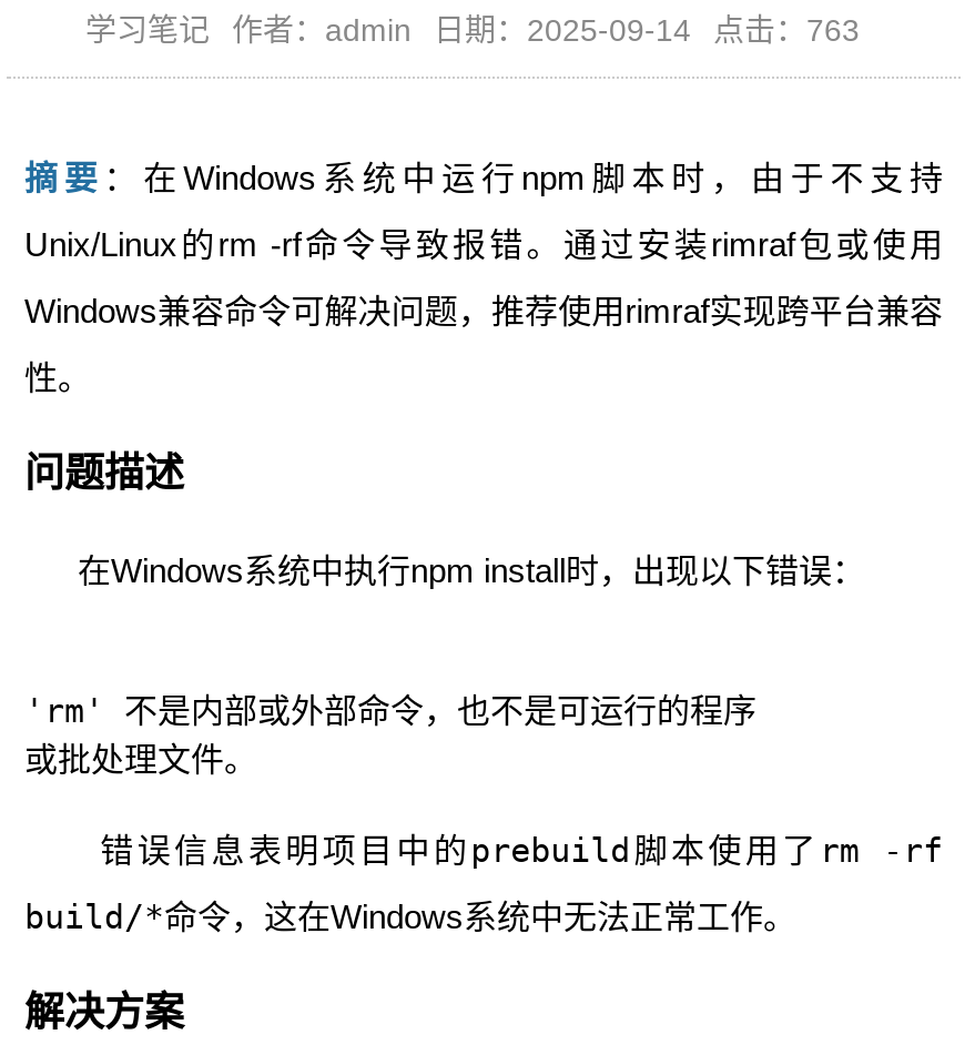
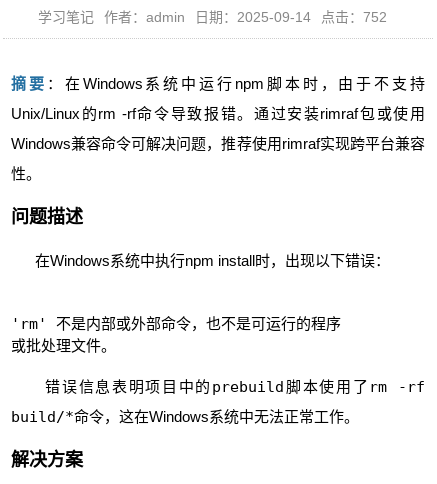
- 学习笔记 作者：admin 日期：2025-09-14 点击：763
+ 学习笔记 作者：admin 日期：2025-09-14 点击：752
